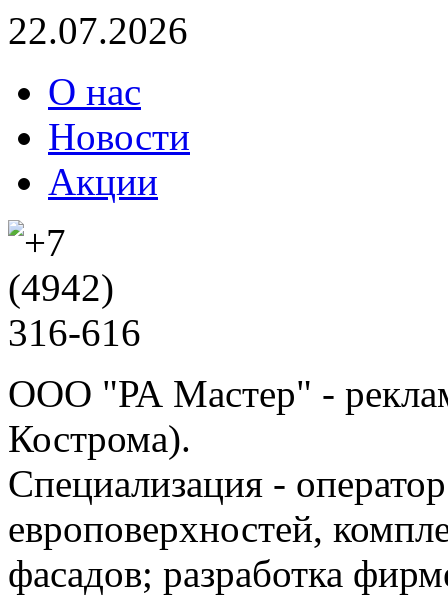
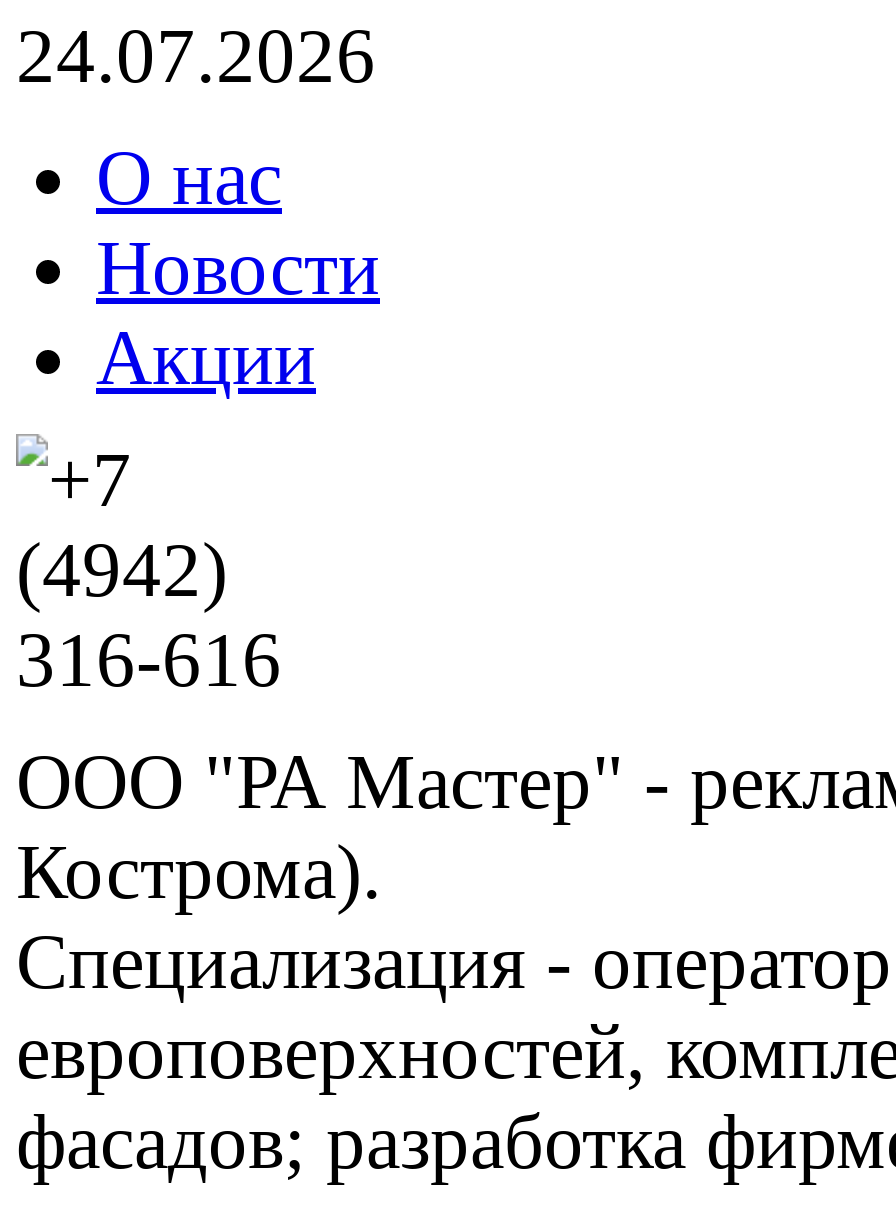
- 22.07.2026
+ 24.07.2026
